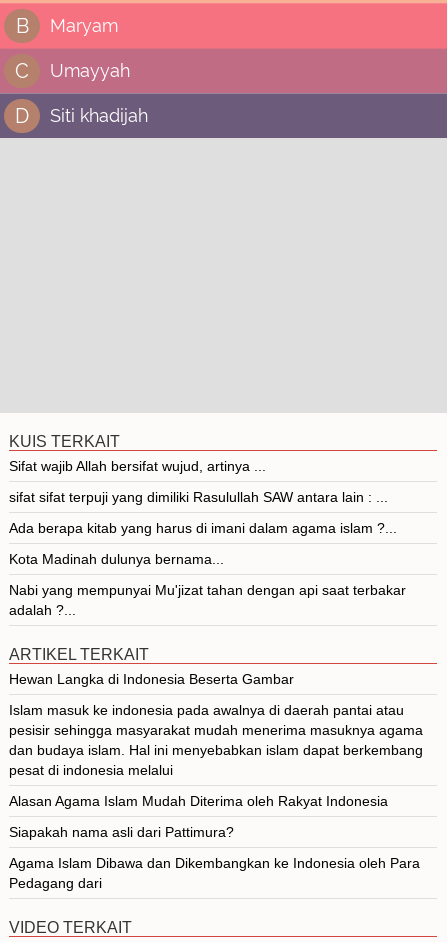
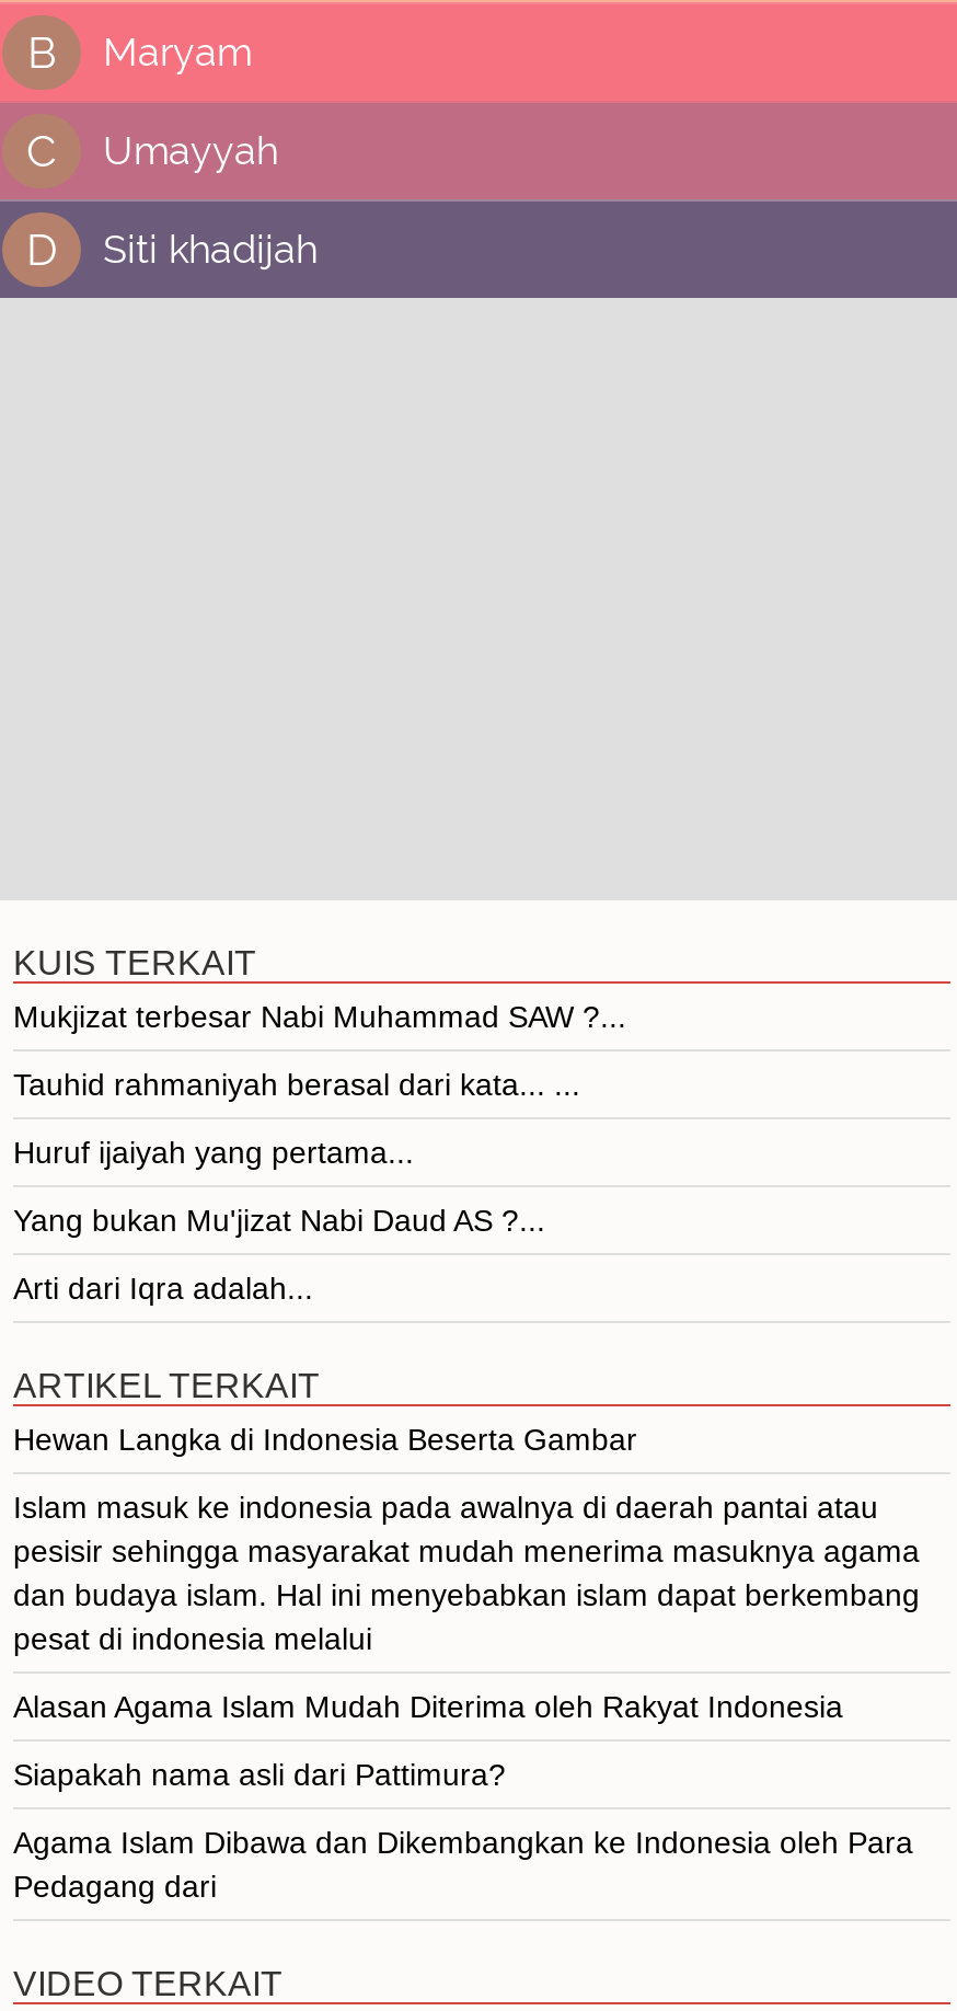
- Sifat wajib Allah bersifat wujud, artinya ...
+ Mukjizat terbesar Nabi Muhammad SAW ?...

- sifat sifat terpuji yang dimiliki Rasulullah SAW antara lain : ...
+ Tauhid rahmaniyah berasal dari kata... ...

- Ada berapa kitab yang harus di imani dalam agama islam ?...
+ Huruf ijaiyah yang pertama...

- Kota Madinah dulunya bernama...
+ Yang bukan Mu'jizat Nabi Daud AS ?...

- Nabi yang mempunyai Mu'jizat tahan dengan api saat terbakar
- adalah ?...
+ Arti dari Iqra adalah...
